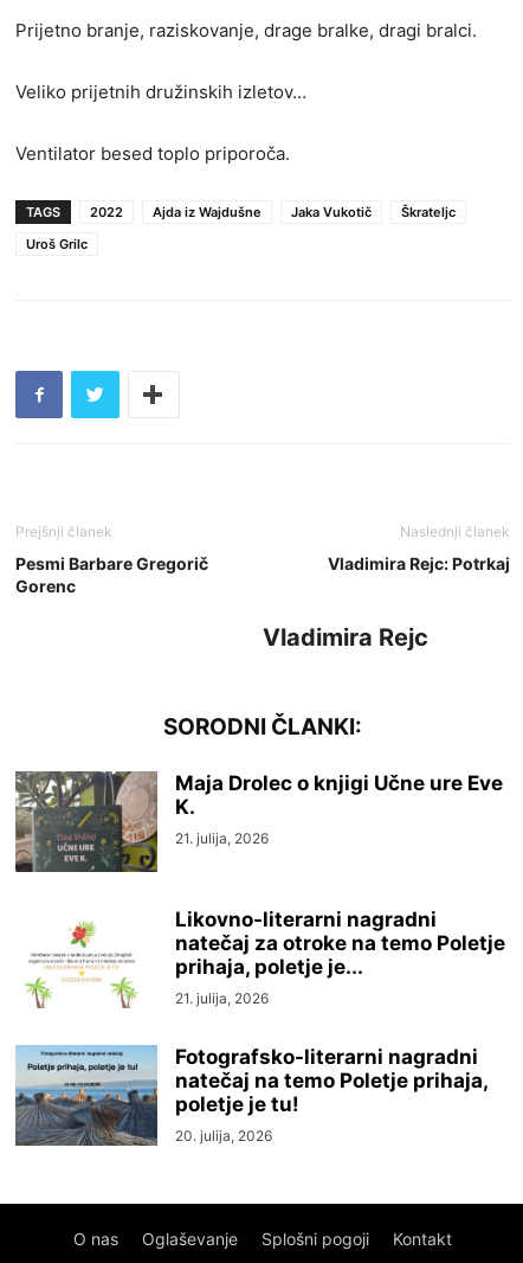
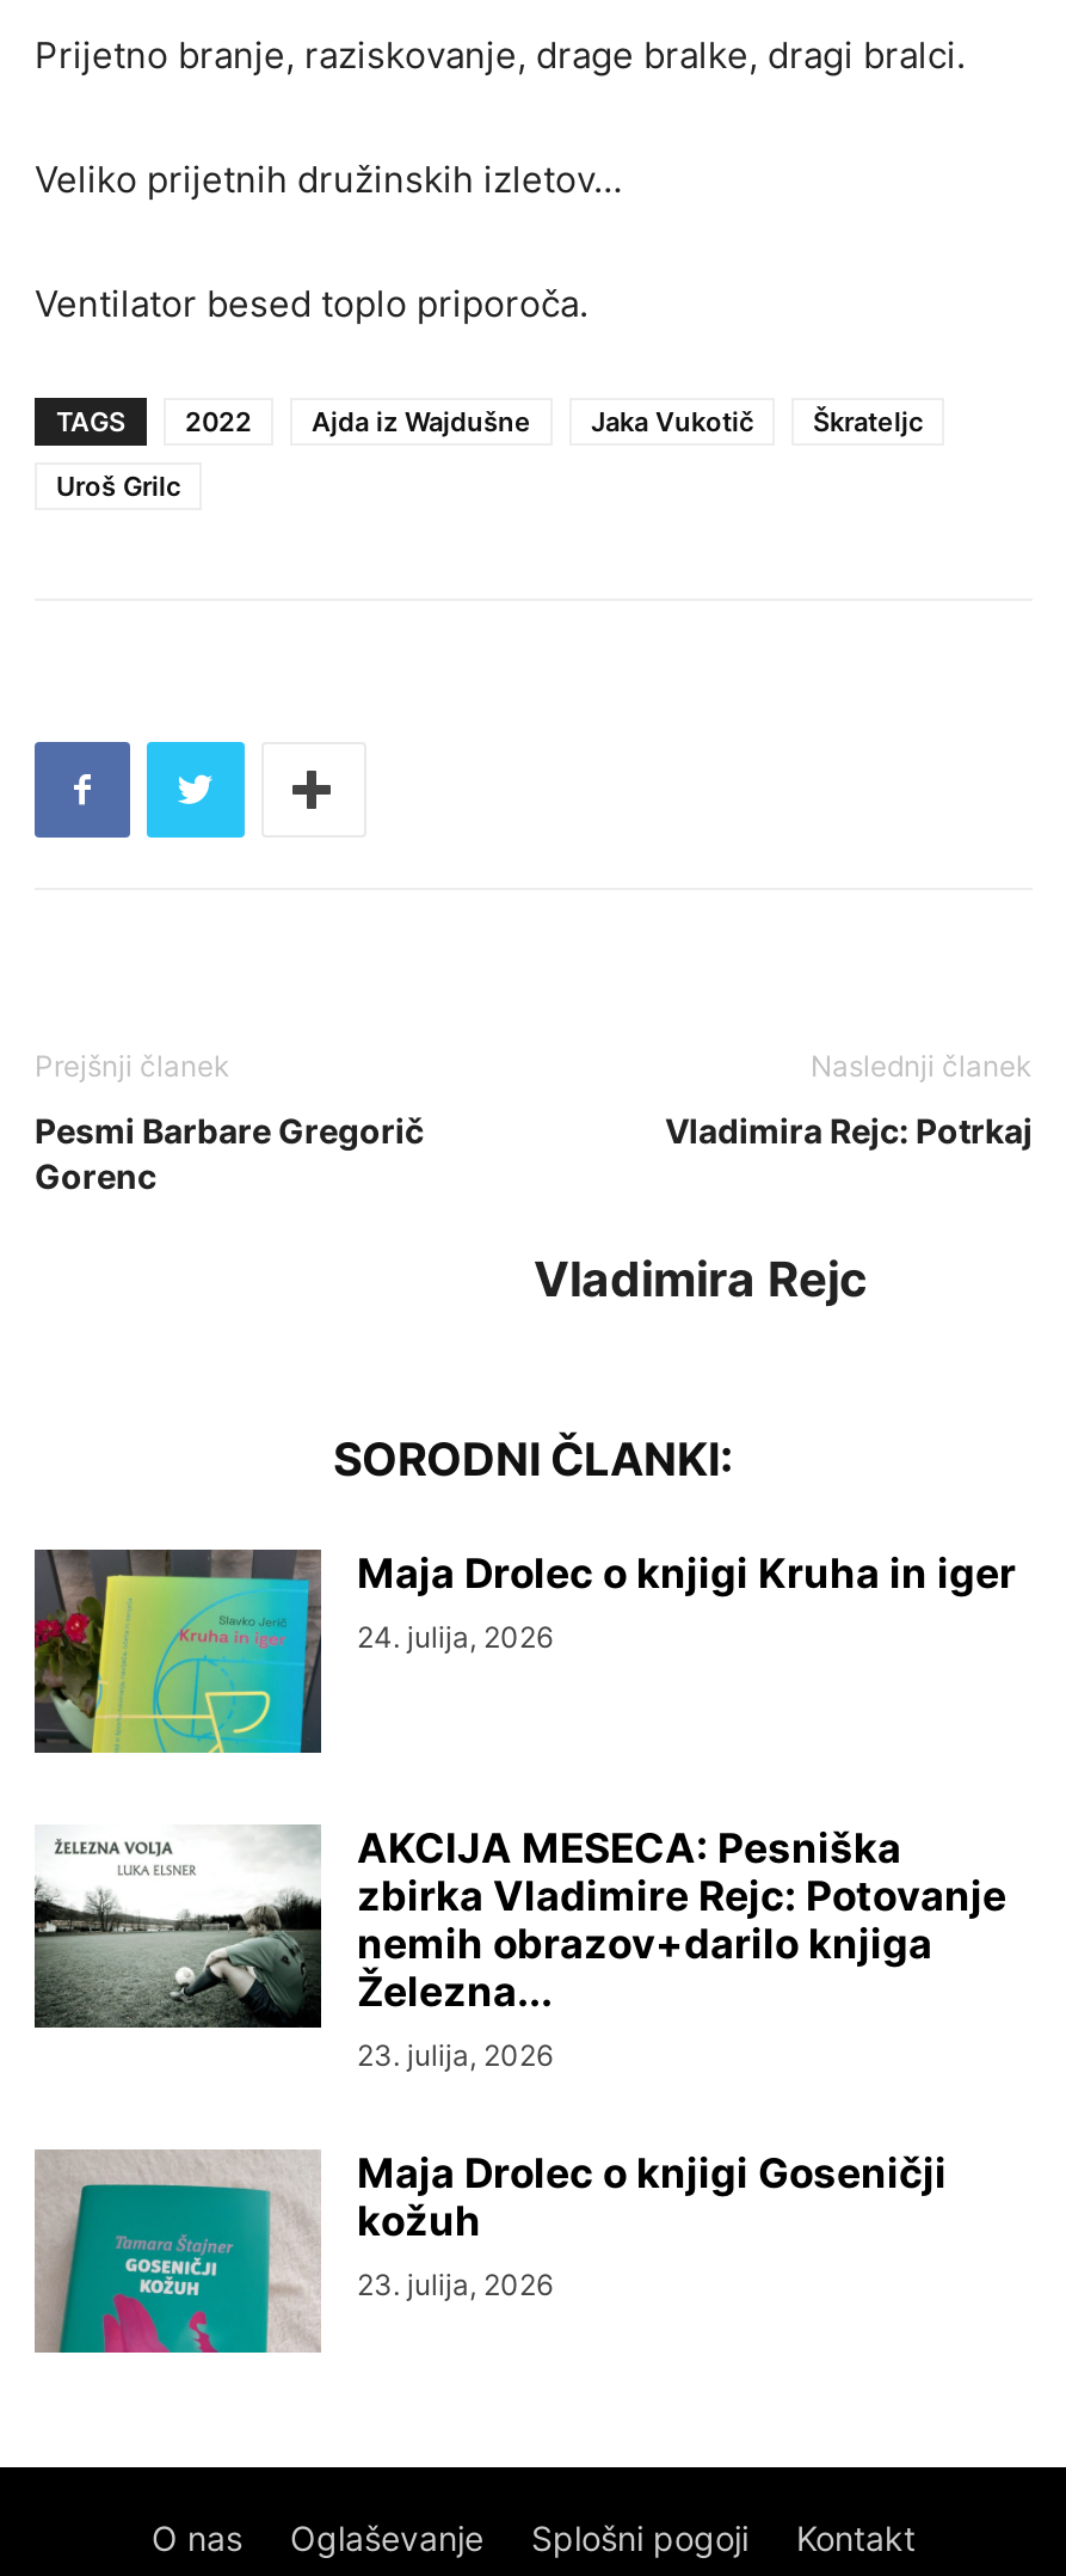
- [image]
- Maja Drolec o knjigi Učne ure Eve
- K.
- 21. julija, 2026
+ [image]
+ Maja Drolec o knjigi Kruha in iger
+ 24. julija, 2026

- [image]
- Likovno-literarni nagradni
- natečaj za otroke na temo Poletje
- prihaja, poletje je...
- 21. julija, 2026
+ [image]
+ AKCIJA MESECA: Pesniška
+ zbirka Vladimire Rejc: Potovanje
+ nemih obrazov+darilo knjiga
+ Železna...
+ 23. julija, 2026

- [image]
- Fotografsko-literarni nagradni
- natečaj na temo Poletje prihaja,
- poletje je tu!
- 20. julija, 2026
+ [image]
+ Maja Drolec o knjigi Goseničji
+ kožuh
+ 23. julija, 2026
